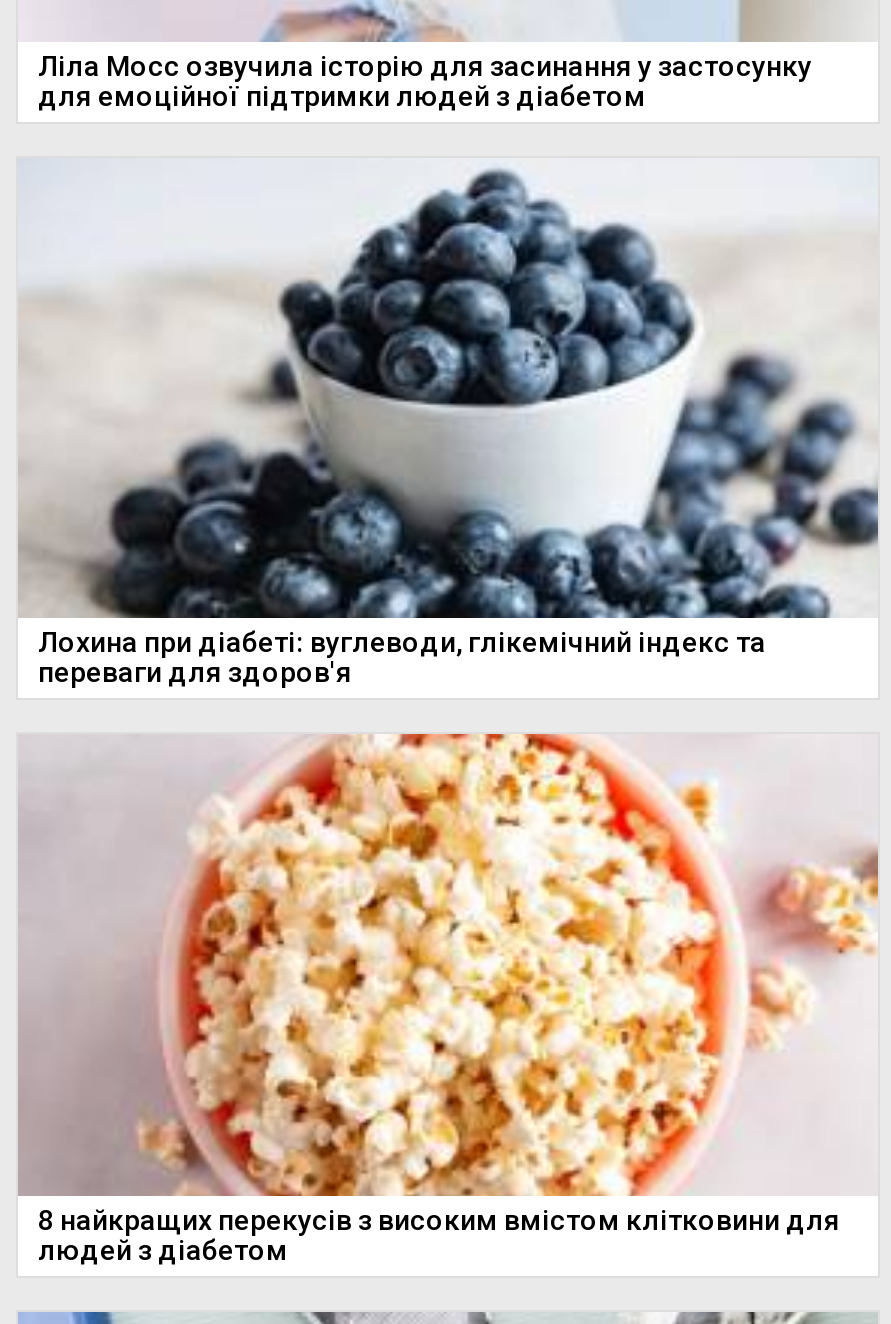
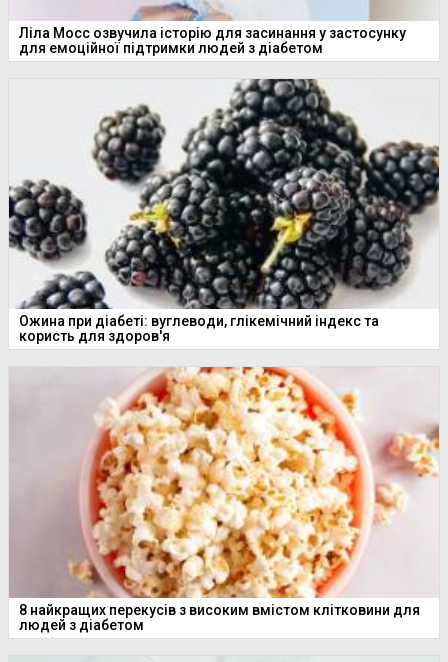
- [image]
- Лохина при діабеті: вуглеводи, глікемічний індекс та
+ [image]
+ Ожина при діабеті: вуглеводи, глікемічний індекс та

- переваги для здоров'я
+ користь для здоров'я
